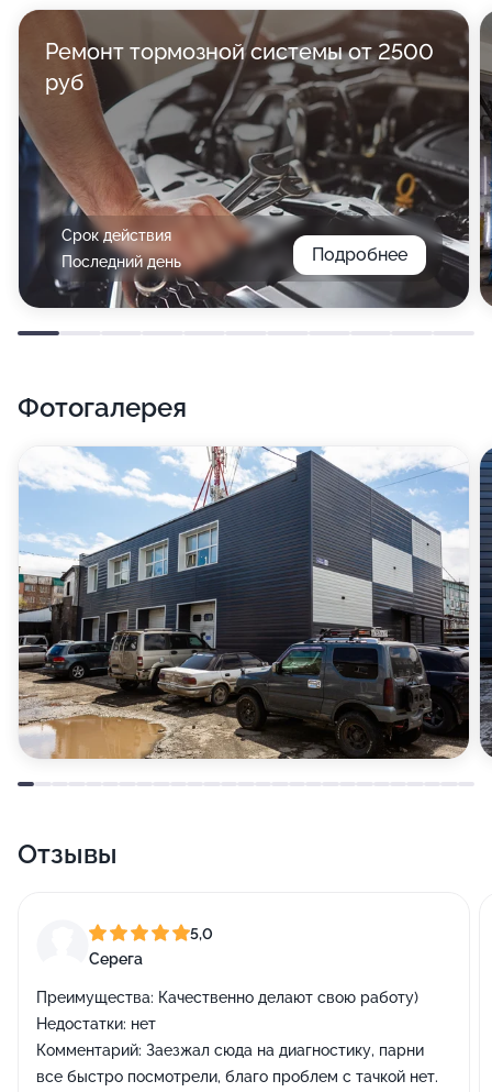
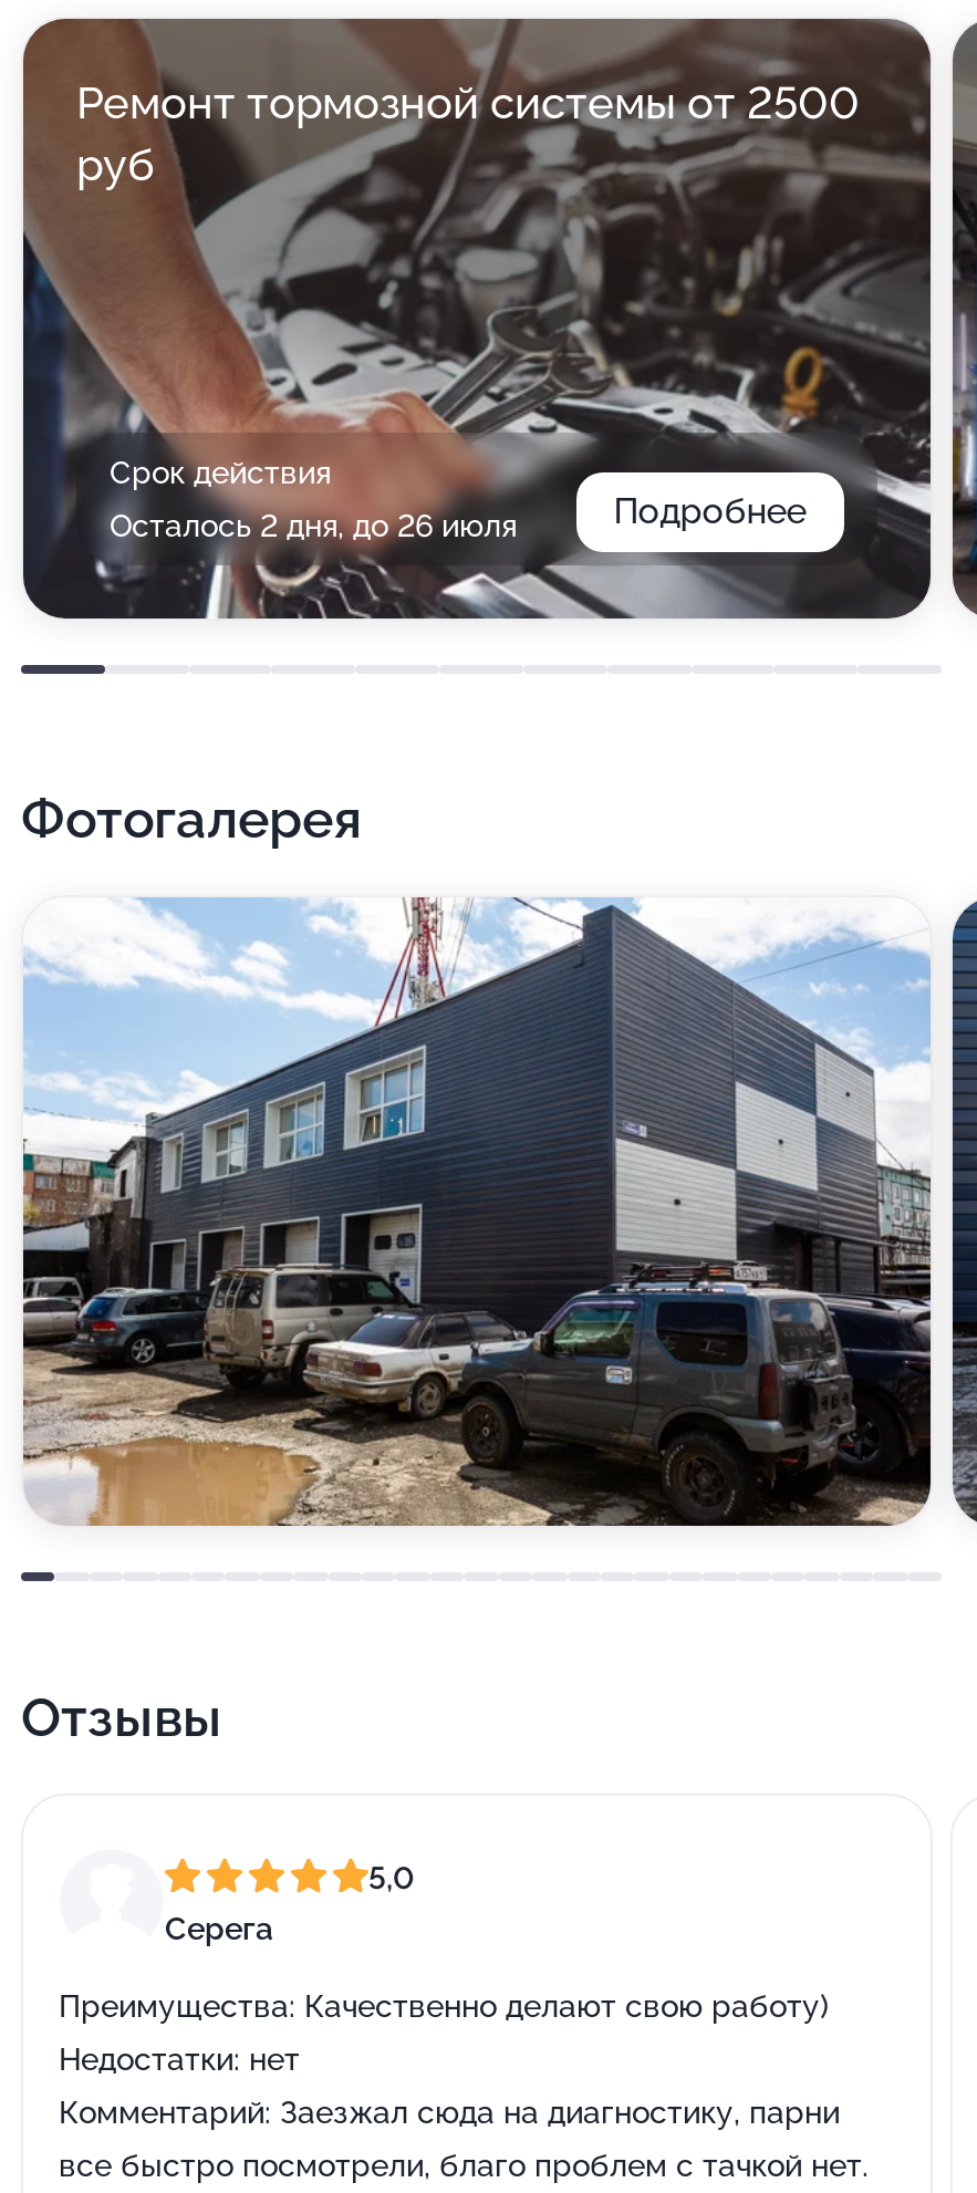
- Последний день
+ Осталось 2 дня, до 26 июля
